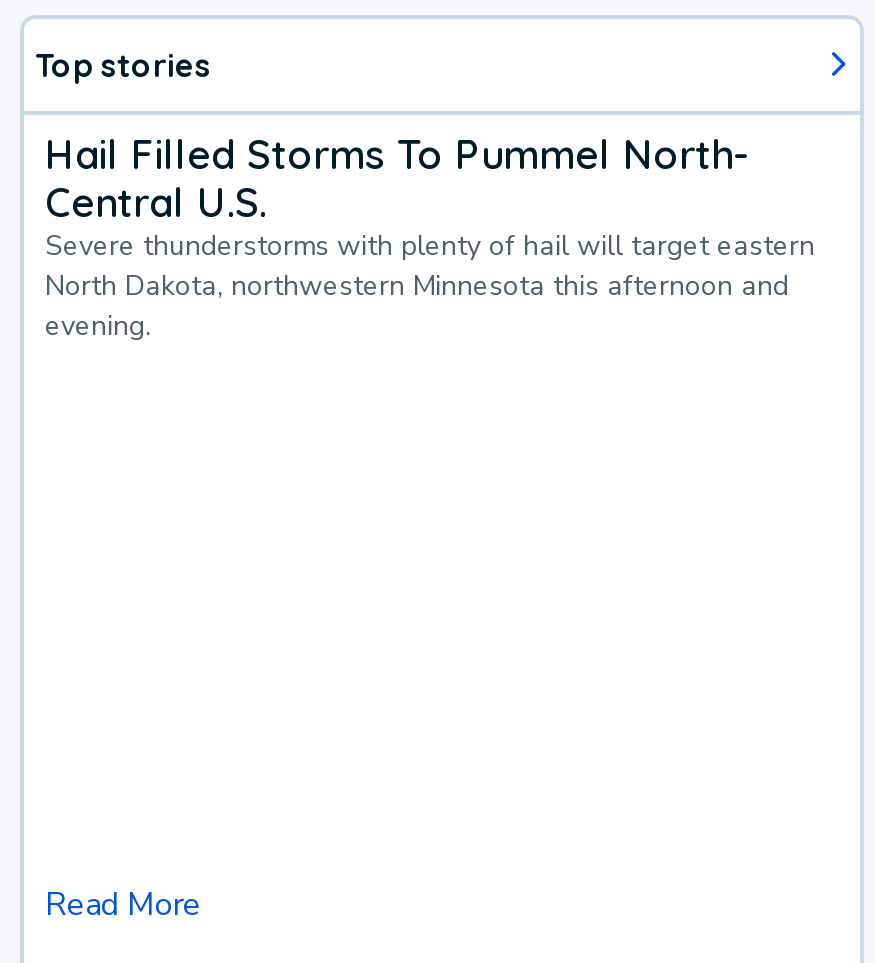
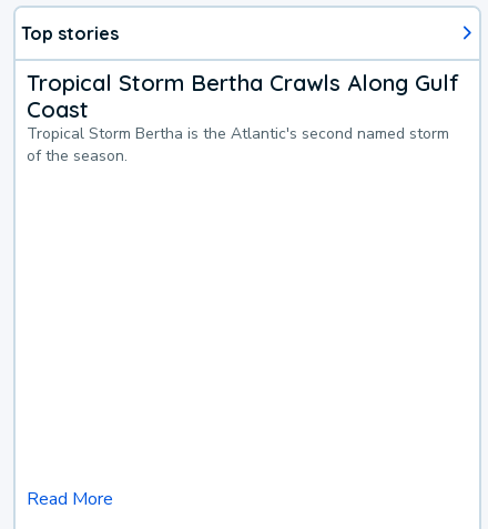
- Hail Filled Storms To Pummel North-
- Central U.S.
- Severe thunderstorms with plenty of hail will target eastern
- North Dakota, northwestern Minnesota this afternoon and
- evening.
+ Tropical Storm Bertha Crawls Along Gulf
+ Coast
+ Tropical Storm Bertha is the Atlantic's second named storm
+ of the season.
